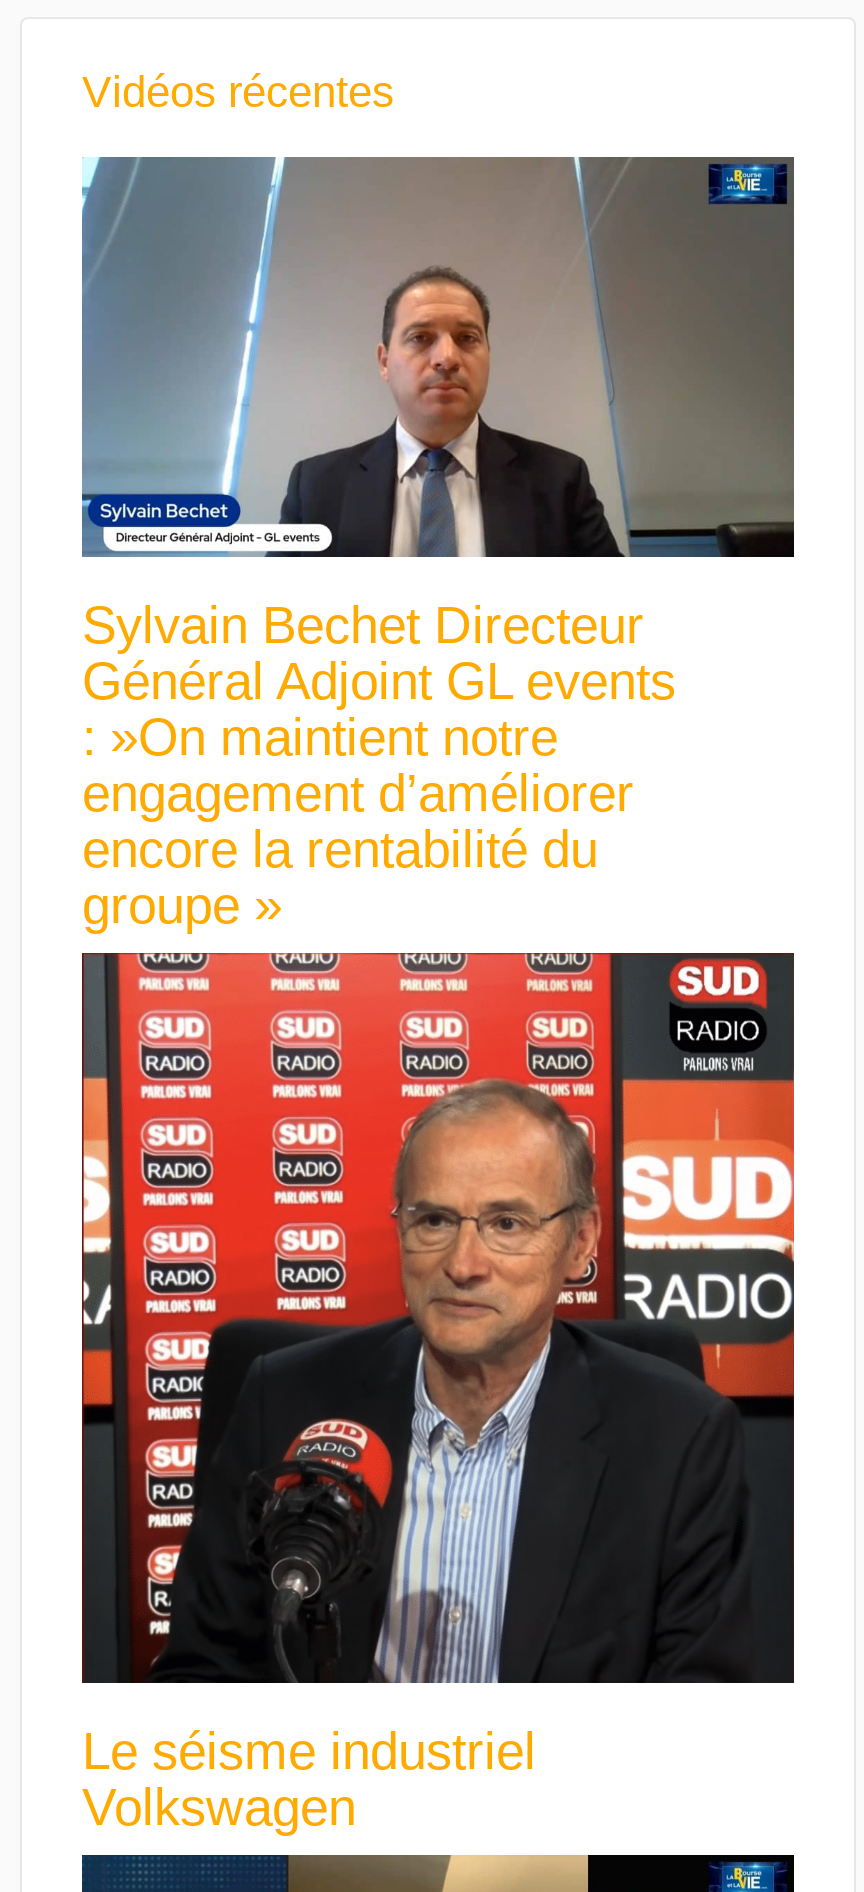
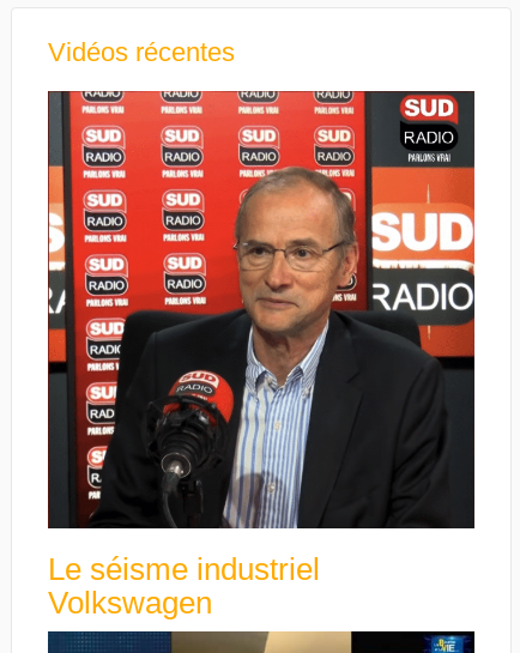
- [image]
- Sylvain Bechet Directeur
- Général Adjoint GL events
- : »On maintient notre
- engagement d’améliorer
- encore la rentabilité du
- groupe »
